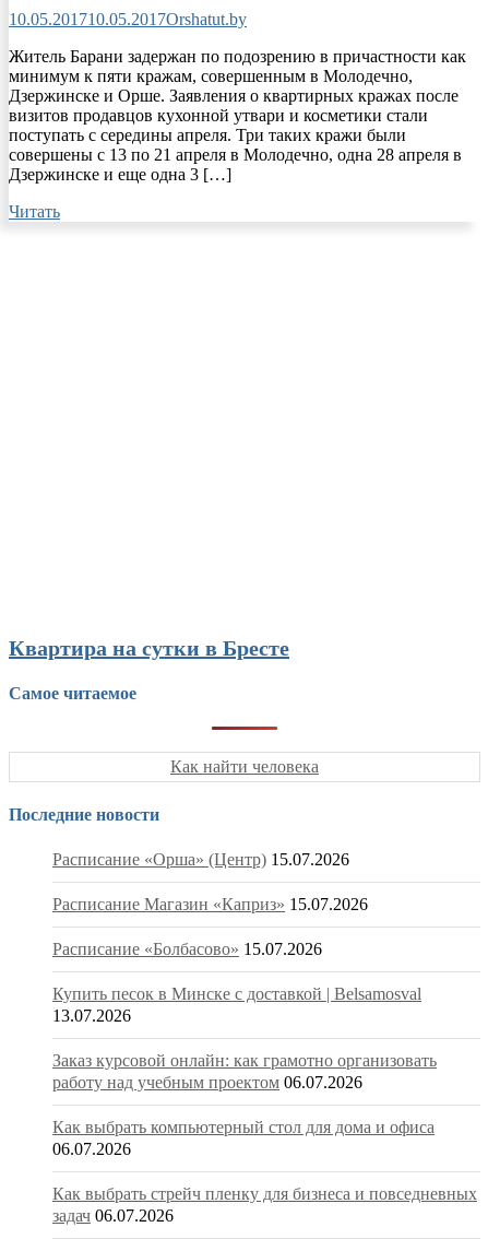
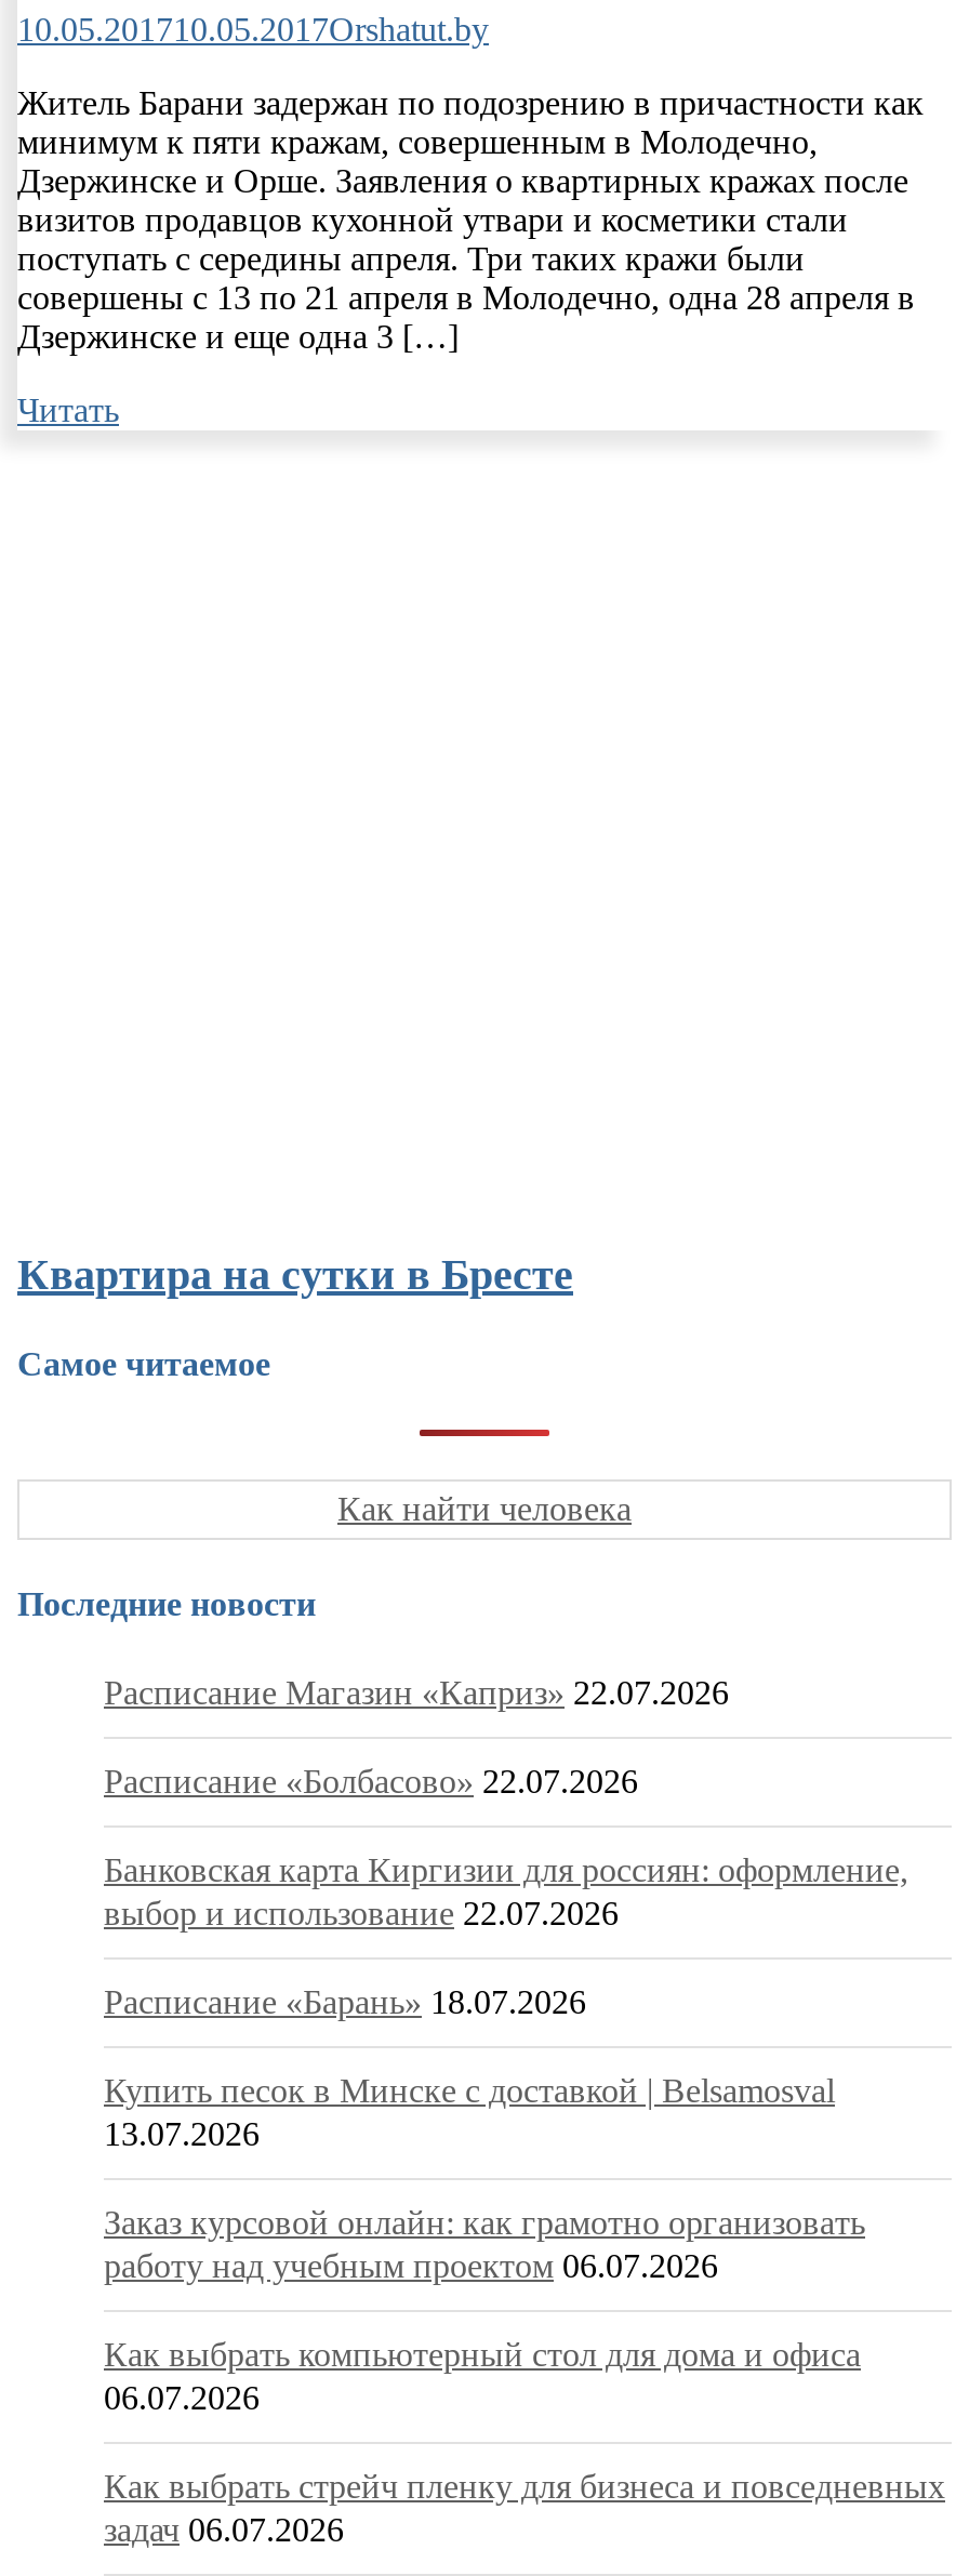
- Расписание «Орша» (Центр) 15.07.2026
- Расписание Магазин «Каприз» 15.07.2026
- Расписание «Болбасово» 15.07.2026
+ Расписание Магазин «Каприз» 22.07.2026
+ Расписание «Болбасово» 22.07.2026
+ Банковская карта Киргизии для россиян: оформление,
+ выбор и использование 22.07.2026
+ Расписание «Барань» 18.07.2026
